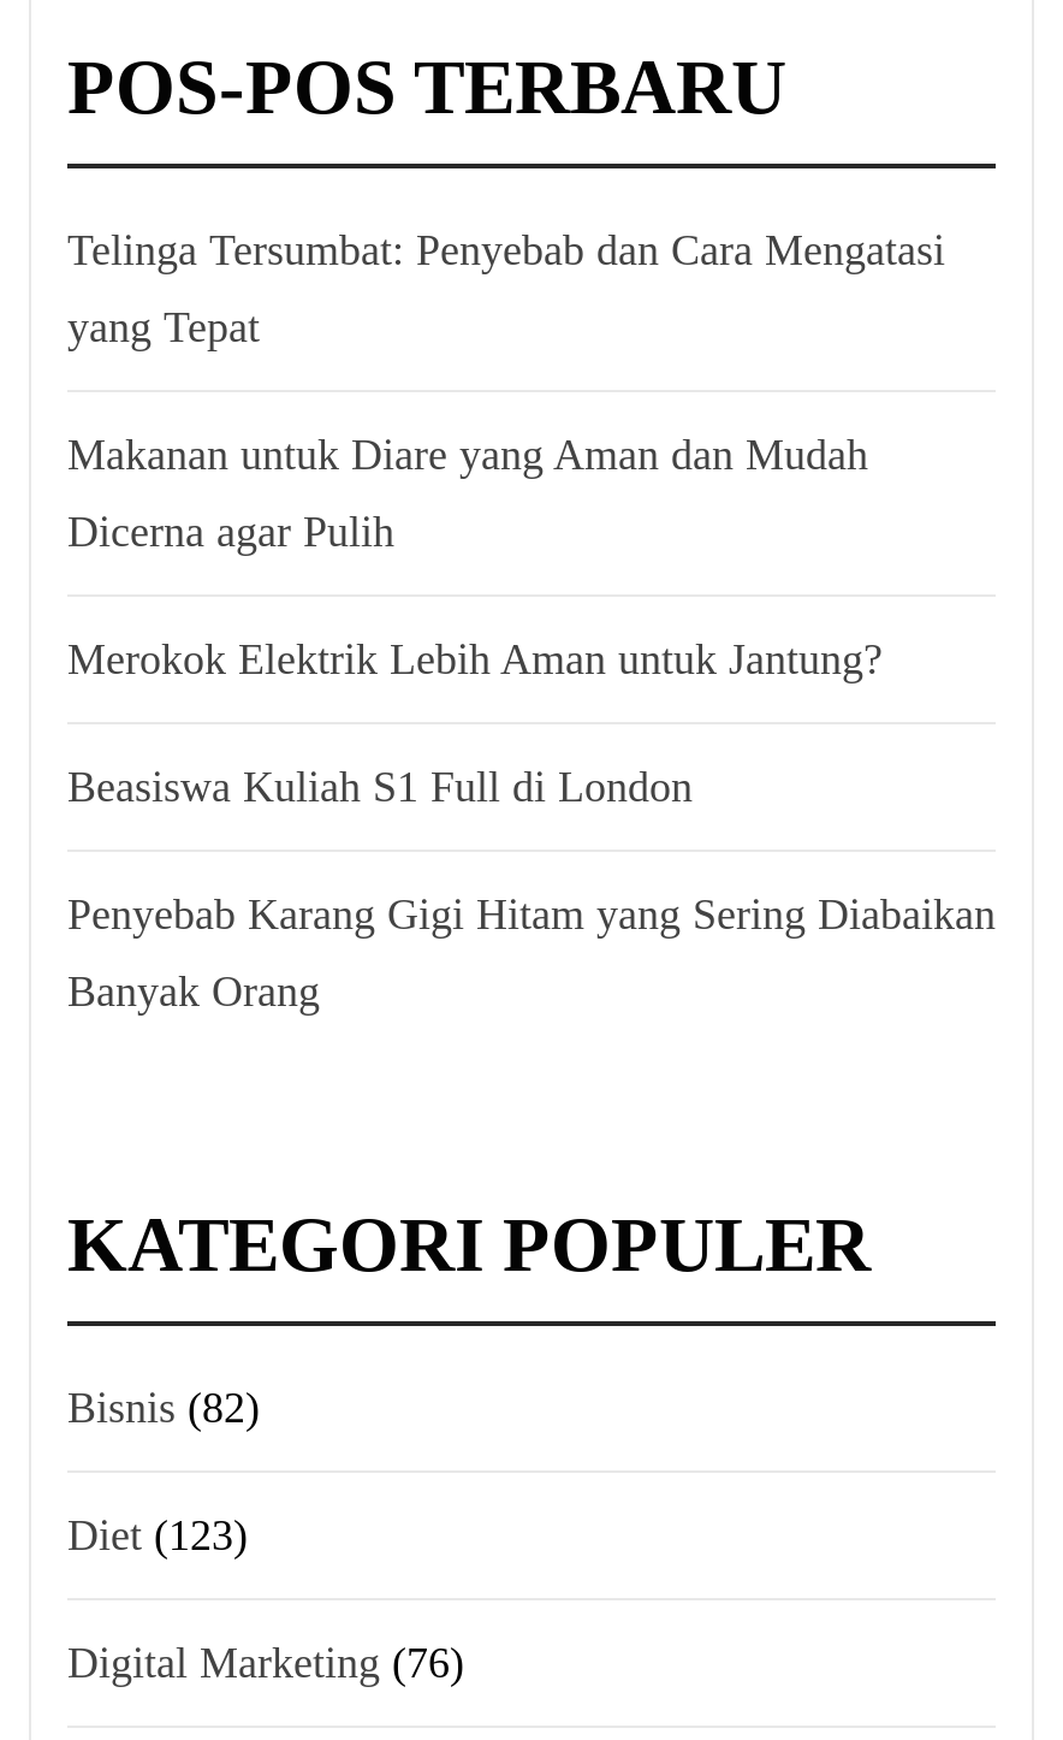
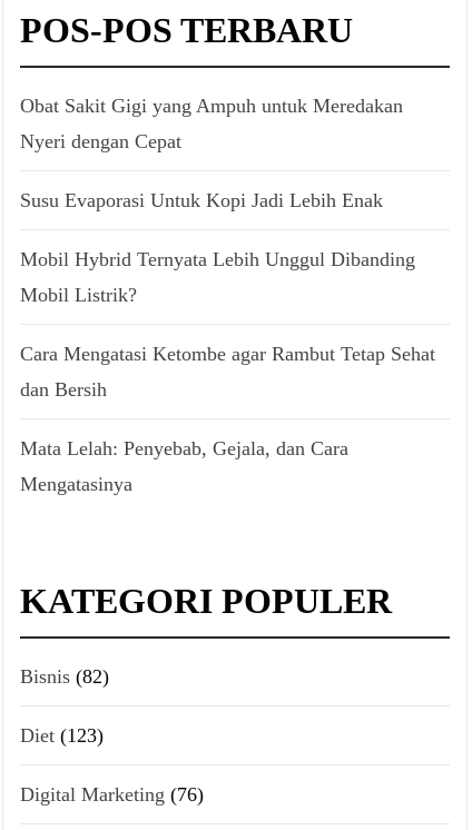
- Telinga Tersumbat: Penyebab dan Cara Mengatasi
- yang Tepat
- Makanan untuk Diare yang Aman dan Mudah
- Dicerna agar Pulih
- Merokok Elektrik Lebih Aman untuk Jantung?
- Beasiswa Kuliah S1 Full di London
- Penyebab Karang Gigi Hitam yang Sering Diabaikan
- Banyak Orang
+ Obat Sakit Gigi yang Ampuh untuk Meredakan
+ Nyeri dengan Cepat
+ Susu Evaporasi Untuk Kopi Jadi Lebih Enak
+ Mobil Hybrid Ternyata Lebih Unggul Dibanding
+ Mobil Listrik?
+ Cara Mengatasi Ketombe agar Rambut Tetap Sehat
+ dan Bersih
+ Mata Lelah: Penyebab, Gejala, dan Cara
+ Mengatasinya
